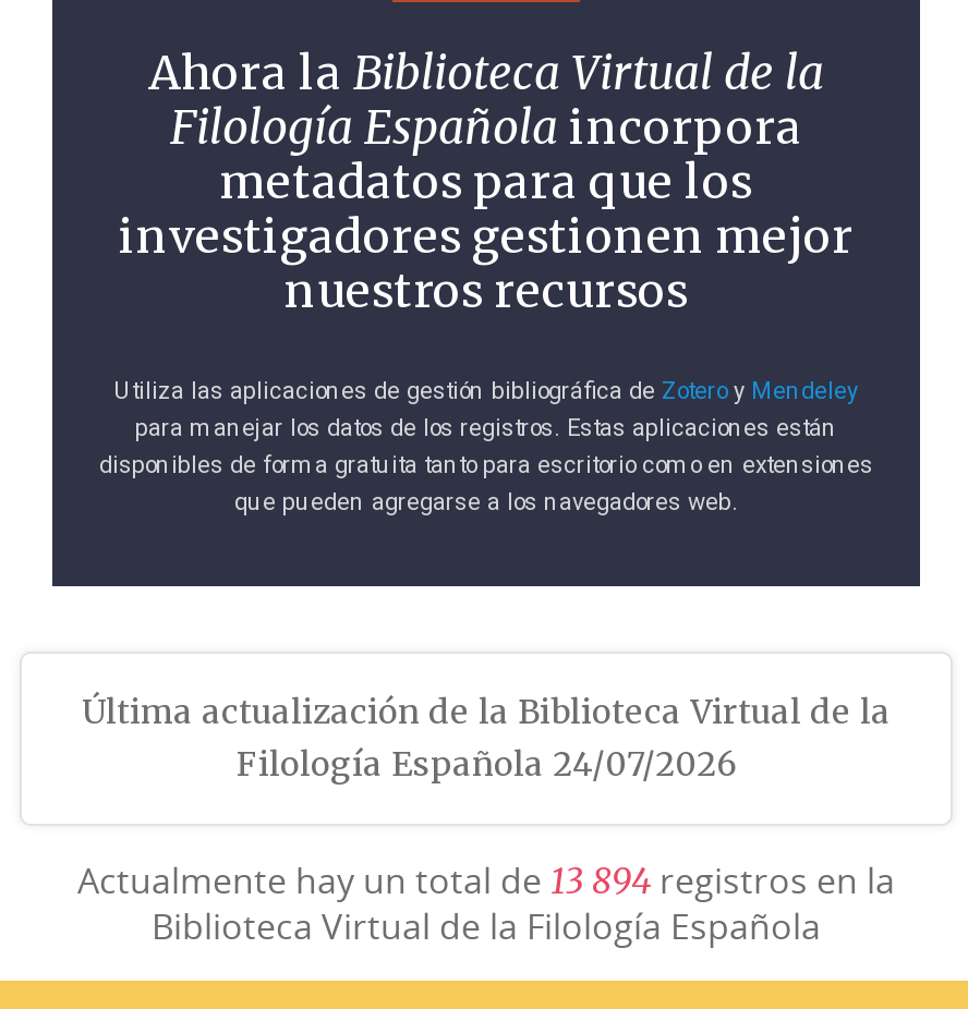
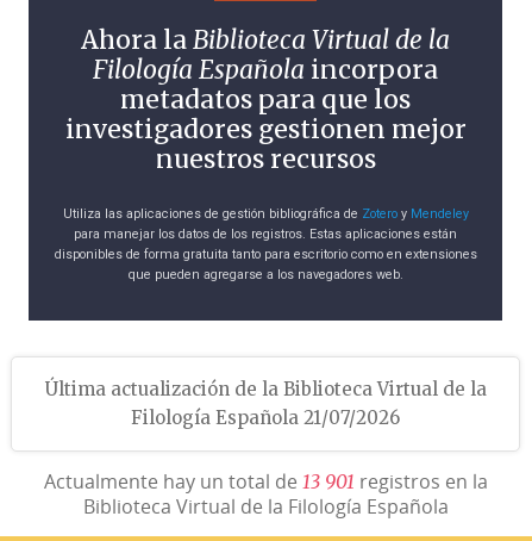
- Filología Española 24/07/2026
+ Filología Española 21/07/2026

- Actualmente hay un total de 13 894 registros en la
+ Actualmente hay un total de 13 901 registros en la
